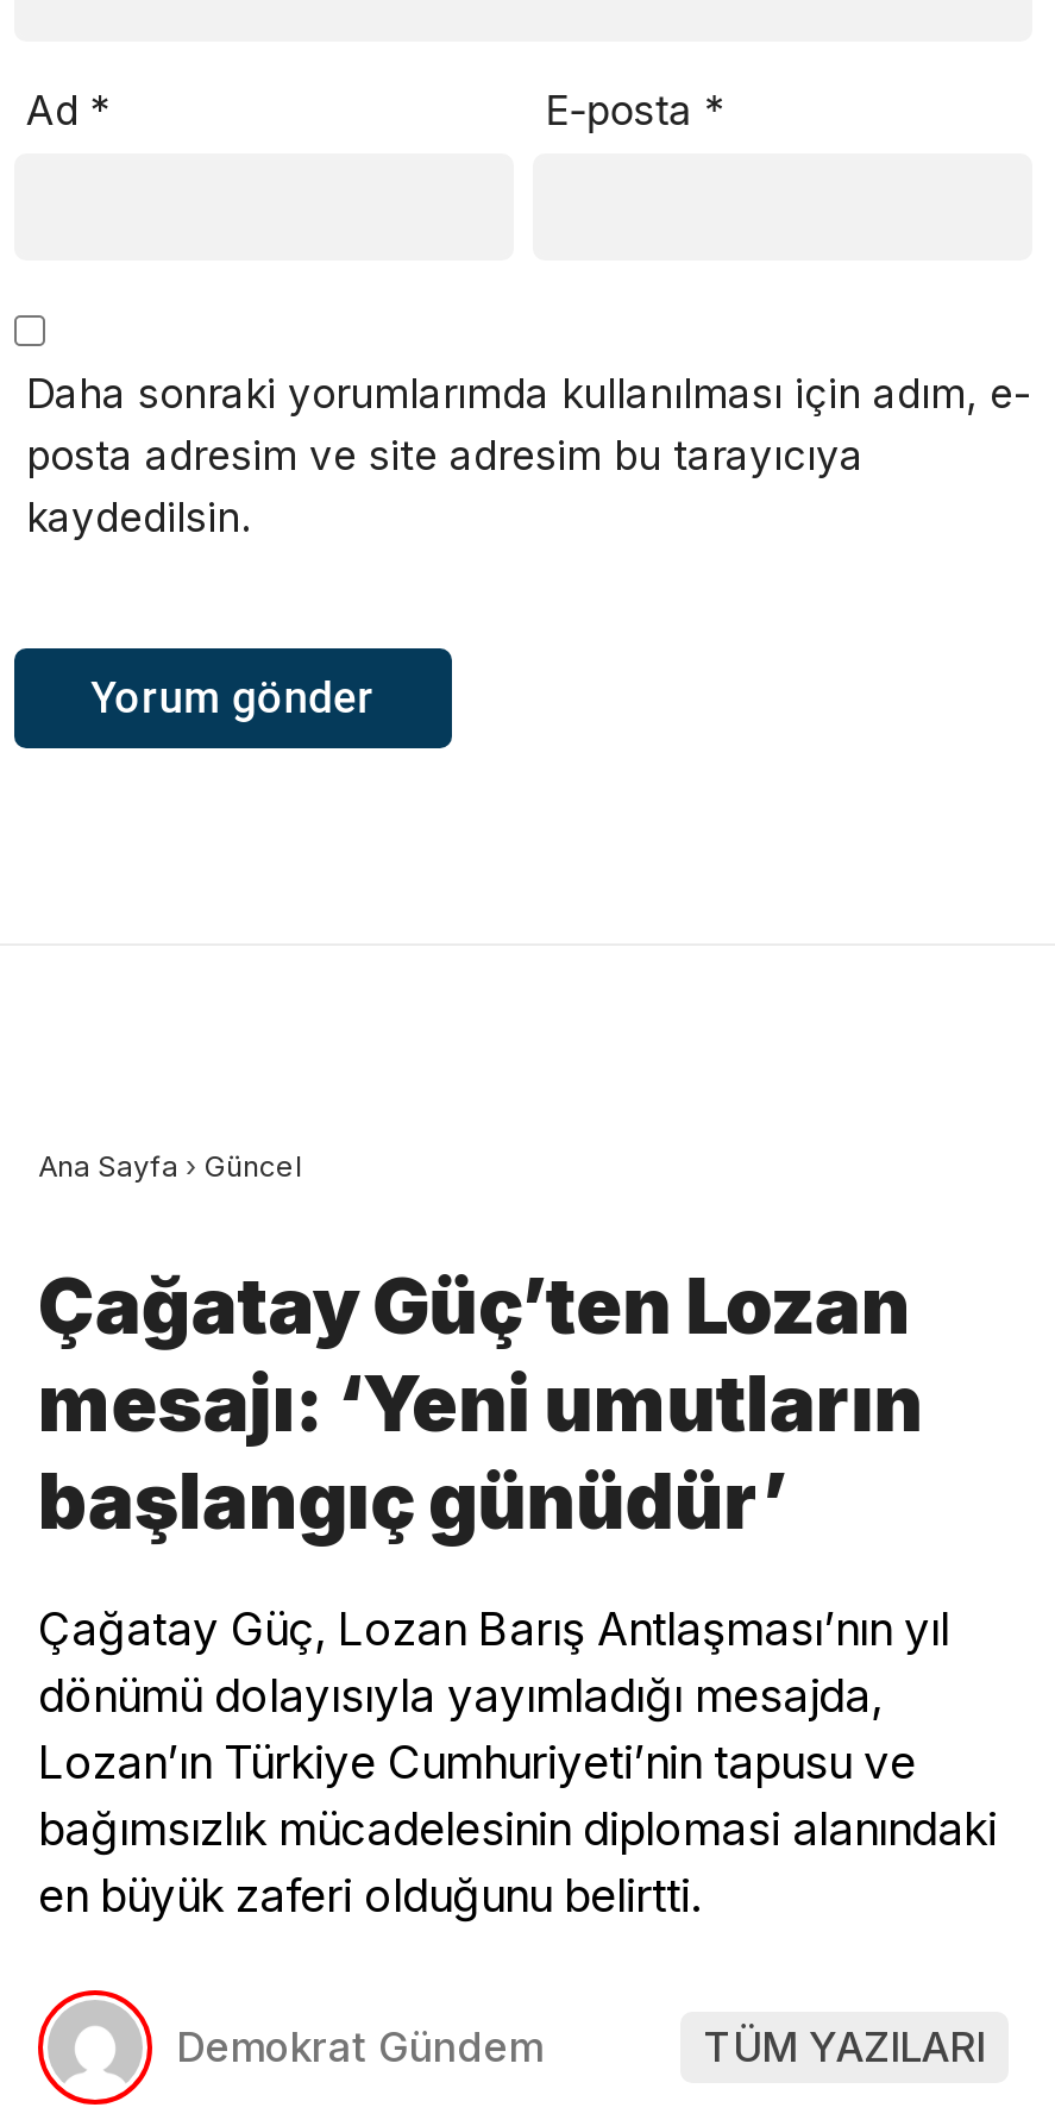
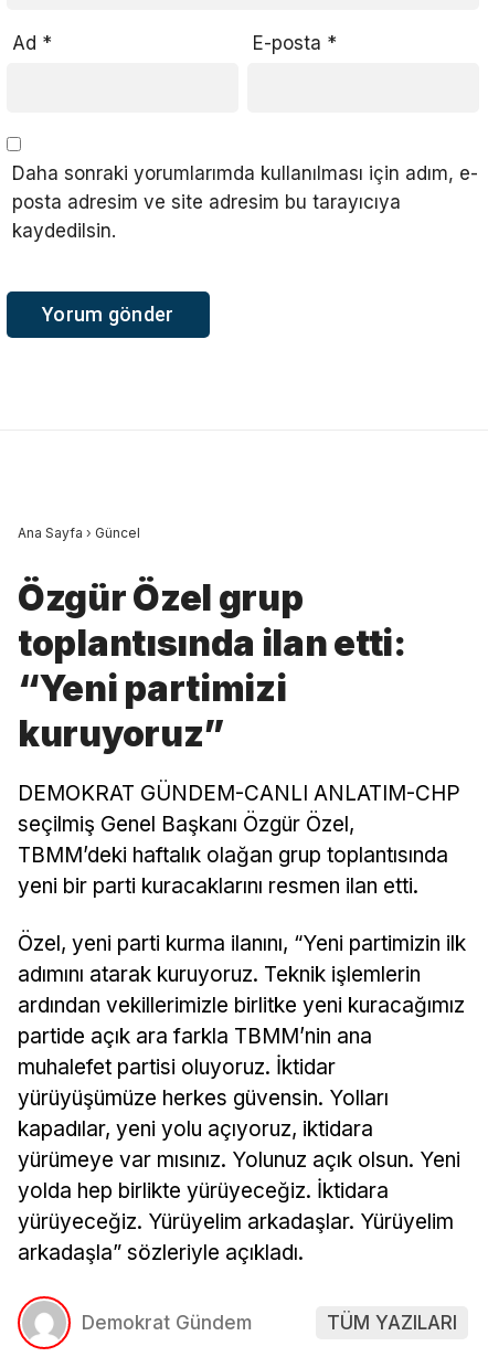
- Çağatay Güç’ten Lozan
- mesajı: ‘Yeni umutların
- başlangıç günüdür’
- Çağatay Güç, Lozan Barış Antlaşması’nın yıl
- dönümü dolayısıyla yayımladığı mesajda,
- Lozan’ın Türkiye Cumhuriyeti’nin tapusu ve
- bağımsızlık mücadelesinin diplomasi alanındaki
- en büyük zaferi olduğunu belirtti.
+ Özgür Özel grup
+ toplantısında ilan etti:
+ “Yeni partimizi
+ kuruyoruz”
+ DEMOKRAT GÜNDEM-CANLI ANLATIM-CHP
+ seçilmiş Genel Başkanı Özgür Özel,
+ TBMM’deki haftalık olağan grup toplantısında
+ yeni bir parti kuracaklarını resmen ilan etti.
+ Özel, yeni parti kurma ilanını, “Yeni partimizin ilk
+ adımını atarak kuruyoruz. Teknik işlemlerin
+ ardından vekillerimizle birlitke yeni kuracağımız
+ partide açık ara farkla TBMM’nin ana
+ muhalefet partisi oluyoruz. İktidar
+ yürüyüşümüze herkes güvensin. Yolları
+ kapadılar, yeni yolu açıyoruz, iktidara
+ yürümeye var mısınız. Yolunuz açık olsun. Yeni
+ yolda hep birlikte yürüyeceğiz. İktidara
+ yürüyeceğiz. Yürüyelim arkadaşlar. Yürüyelim
+ arkadaşla” sözleriyle açıkladı.
